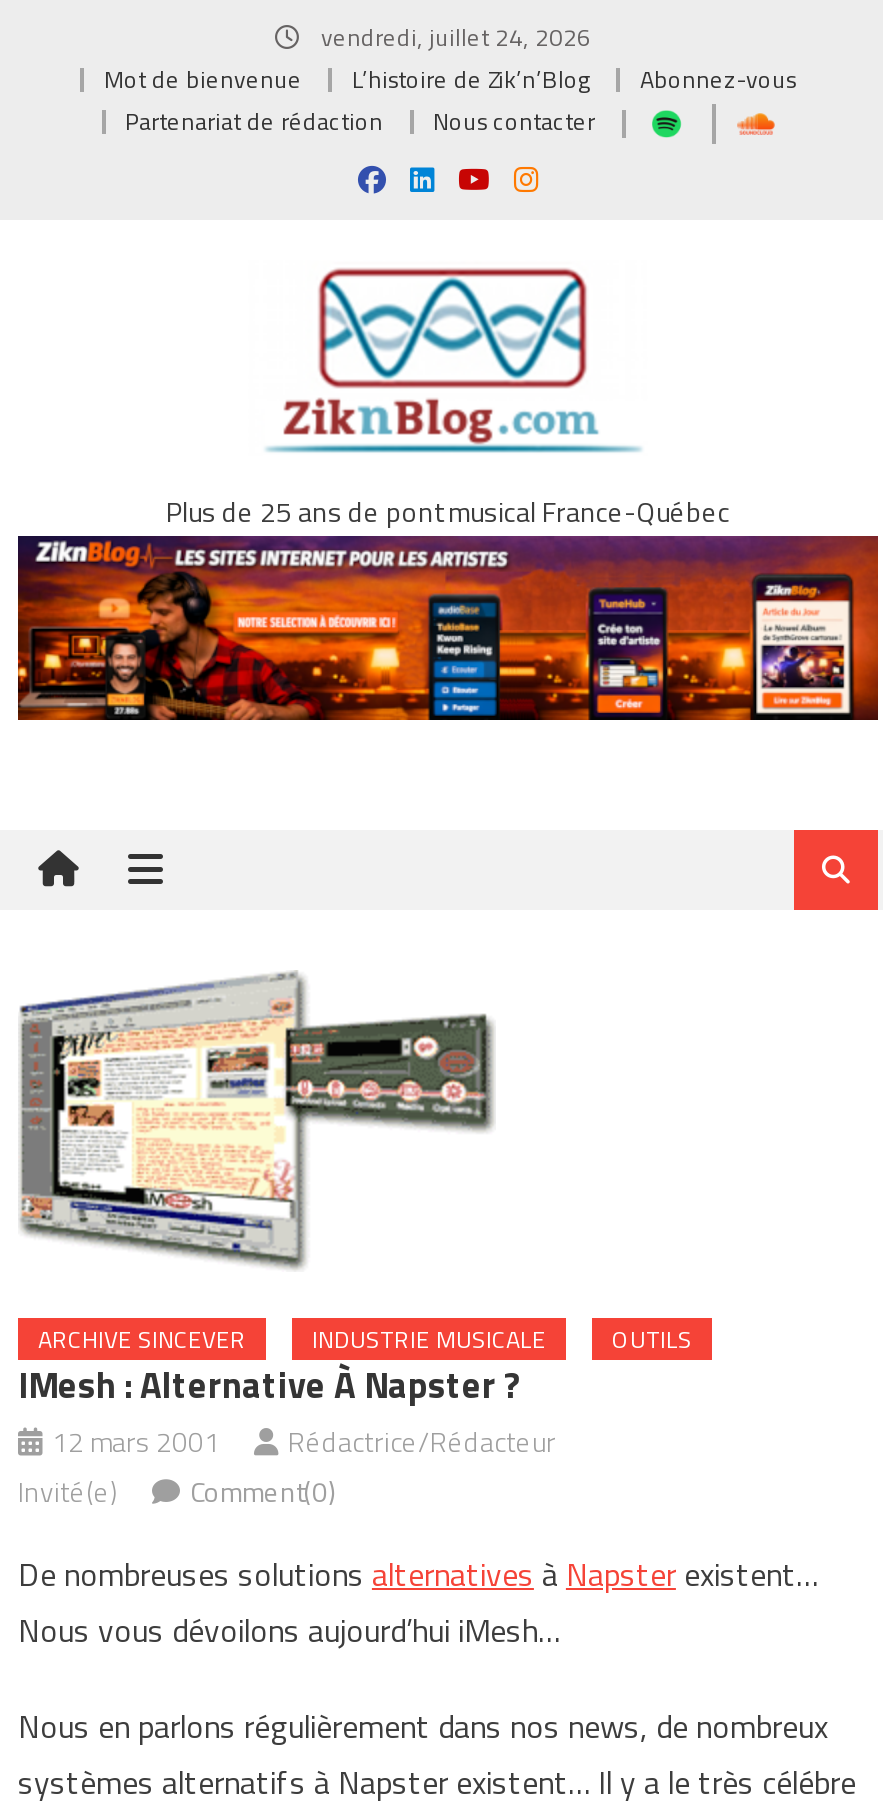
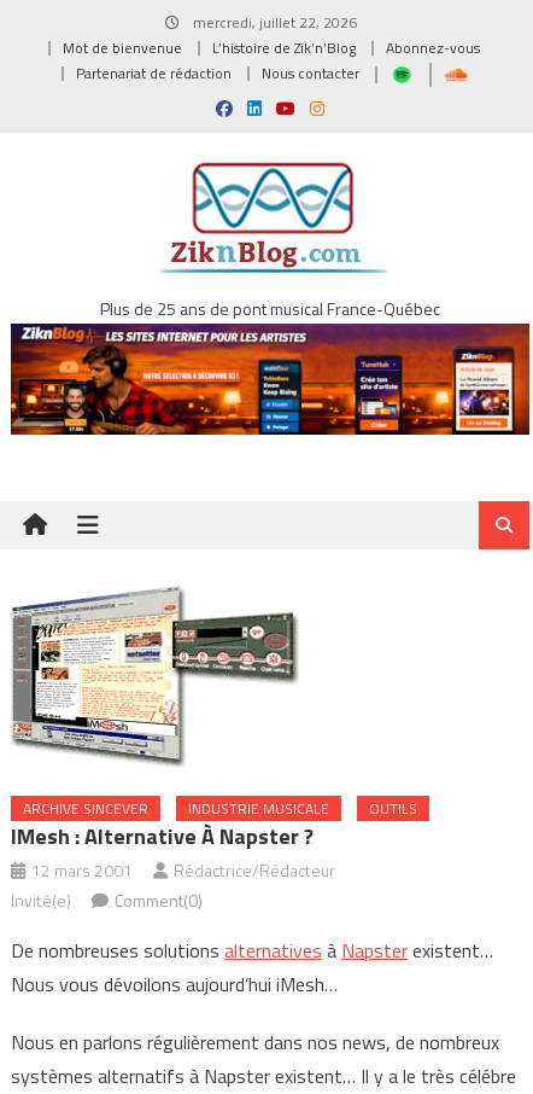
- vendredi, juillet 24, 2026
+ mercredi, juillet 22, 2026
